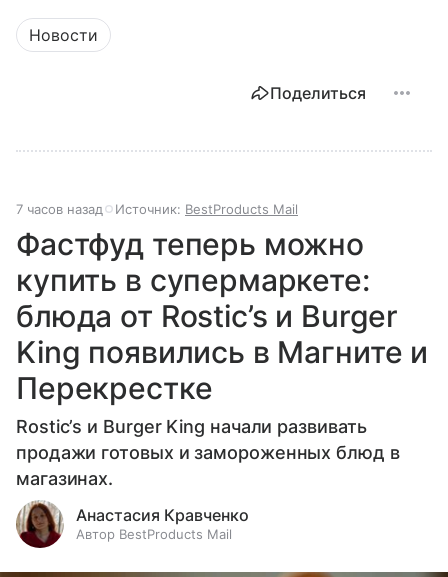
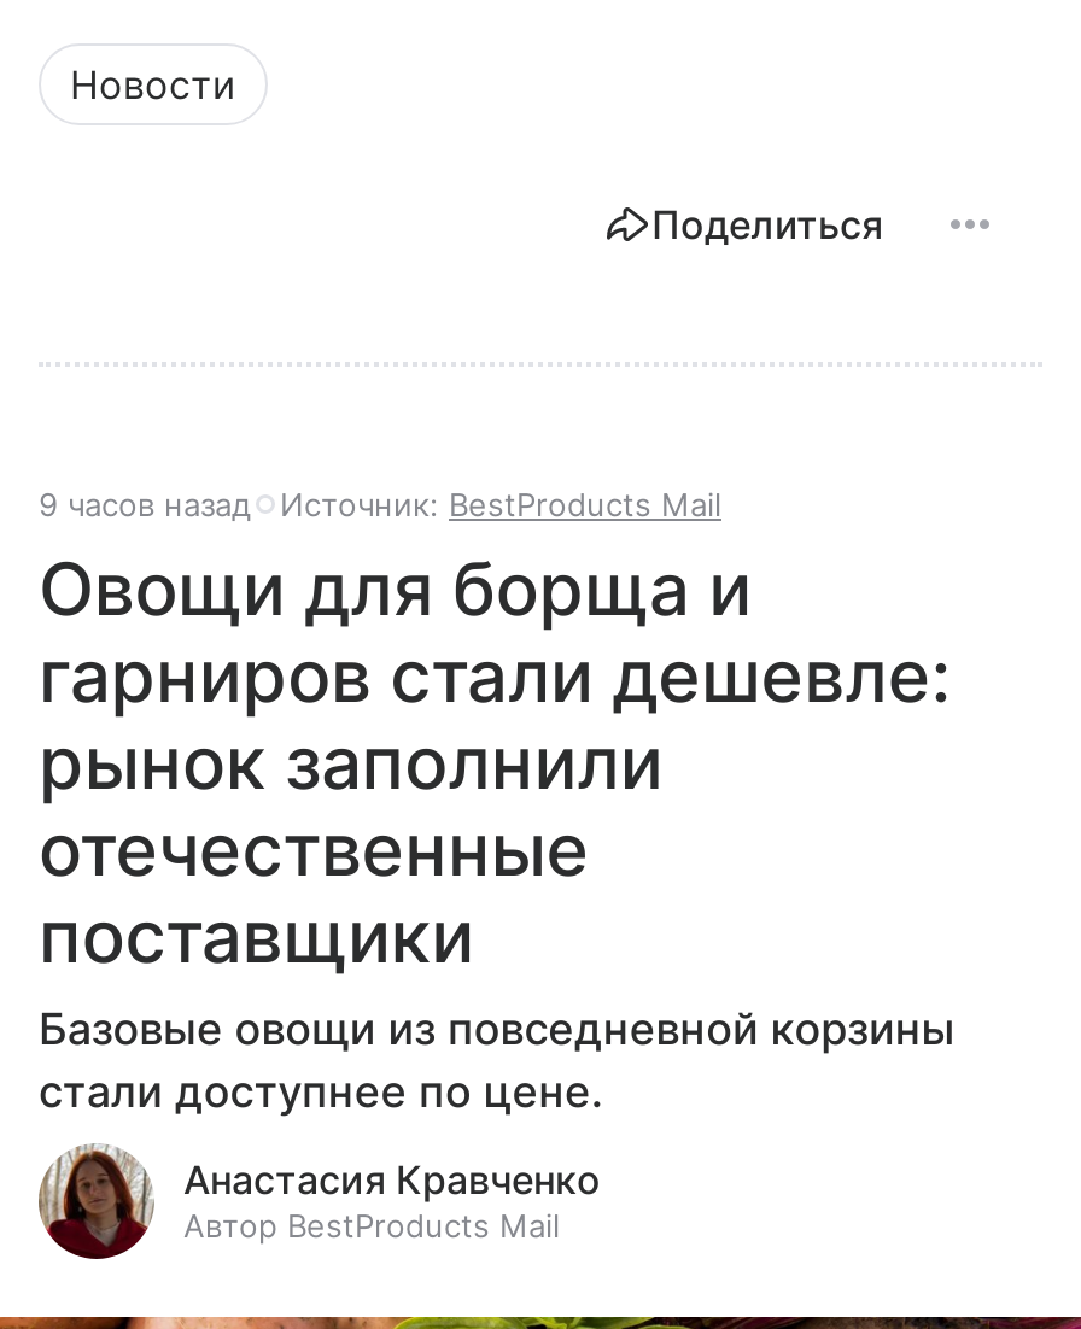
- 7 часов назад Источник: BestProducts Mail
+ 9 часов назад Источник: BestProducts Mail

- Фастфуд теперь можно
- купить в супермаркете:
- блюда от Rostic’s и Burger
- King появились в Магните и
- Перекрестке
- Rostic’s и Burger King начали развивать
- продажи готовых и замороженных блюд в
- магазинах.
+ Овощи для борща и
+ гарниров стали дешевле:
+ рынок заполнили
+ отечественные
+ поставщики
+ Базовые овощи из повседневной корзины
+ стали доступнее по цене.
